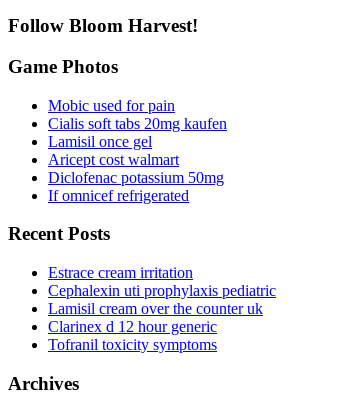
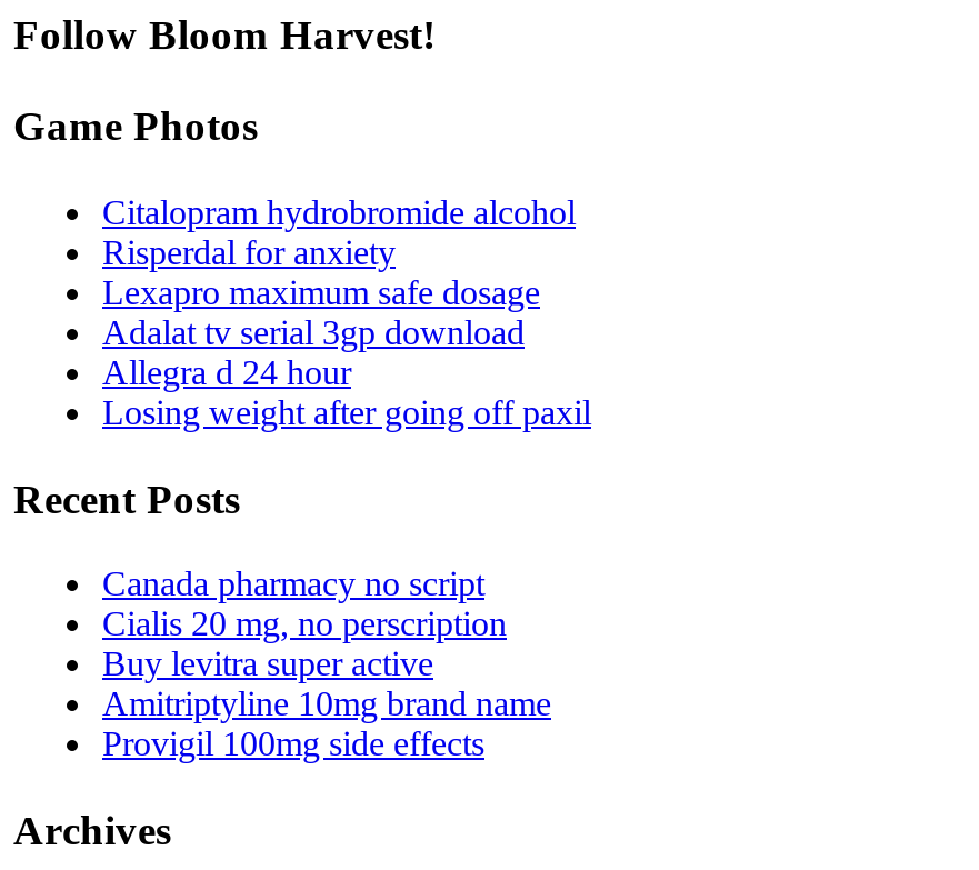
- Mobic used for pain
- Cialis soft tabs 20mg kaufen
- Lamisil once gel
- Aricept cost walmart
- Diclofenac potassium 50mg
- If omnicef refrigerated
+ Citalopram hydrobromide alcohol
+ Risperdal for anxiety
+ Lexapro maximum safe dosage
+ Adalat tv serial 3gp download
+ Allegra d 24 hour
+ Losing weight after going off paxil

- Estrace cream irritation
- Cephalexin uti prophylaxis pediatric
- Lamisil cream over the counter uk
- Clarinex d 12 hour generic
- Tofranil toxicity symptoms
+ Canada pharmacy no script
+ Cialis 20 mg, no perscription
+ Buy levitra super active
+ Amitriptyline 10mg brand name
+ Provigil 100mg side effects
